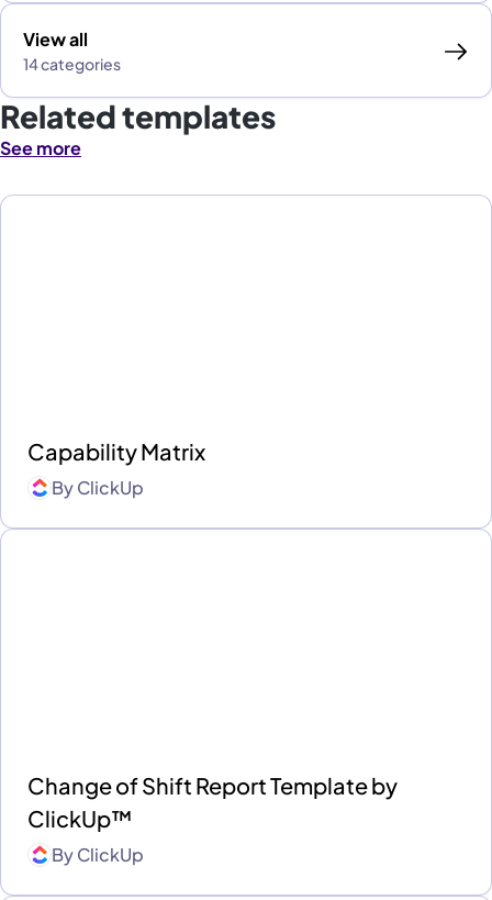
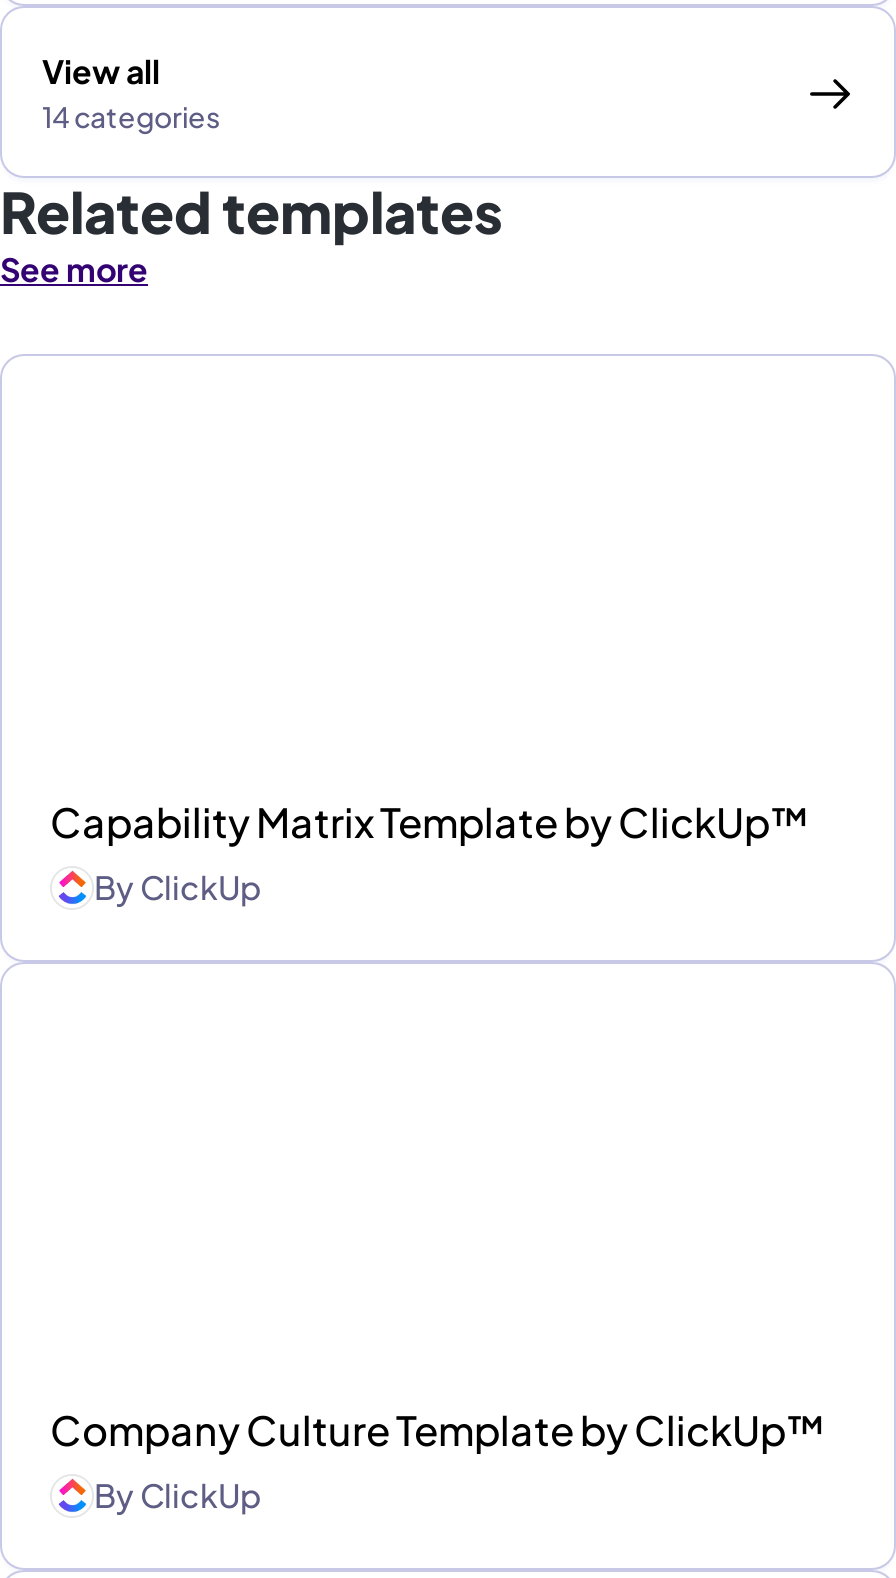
- Capability Matrix
+ Capability Matrix Template by ClickUp™

- Change of Shift Report Template by
- ClickUp™
+ Company Culture Template by ClickUp™
